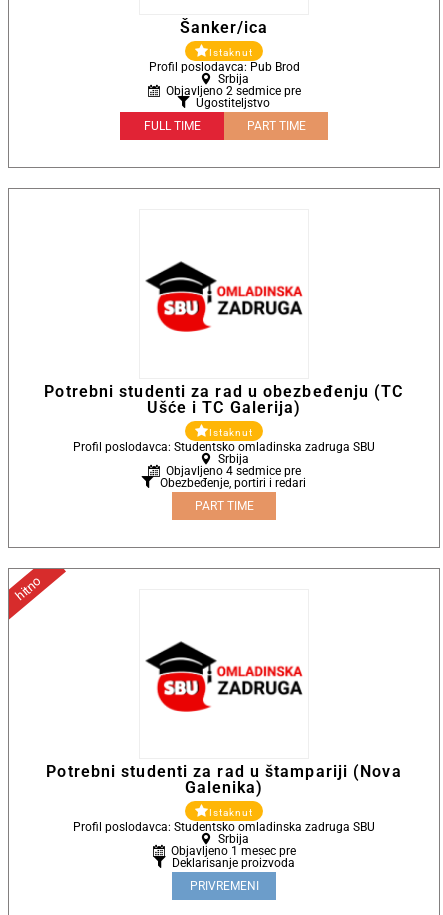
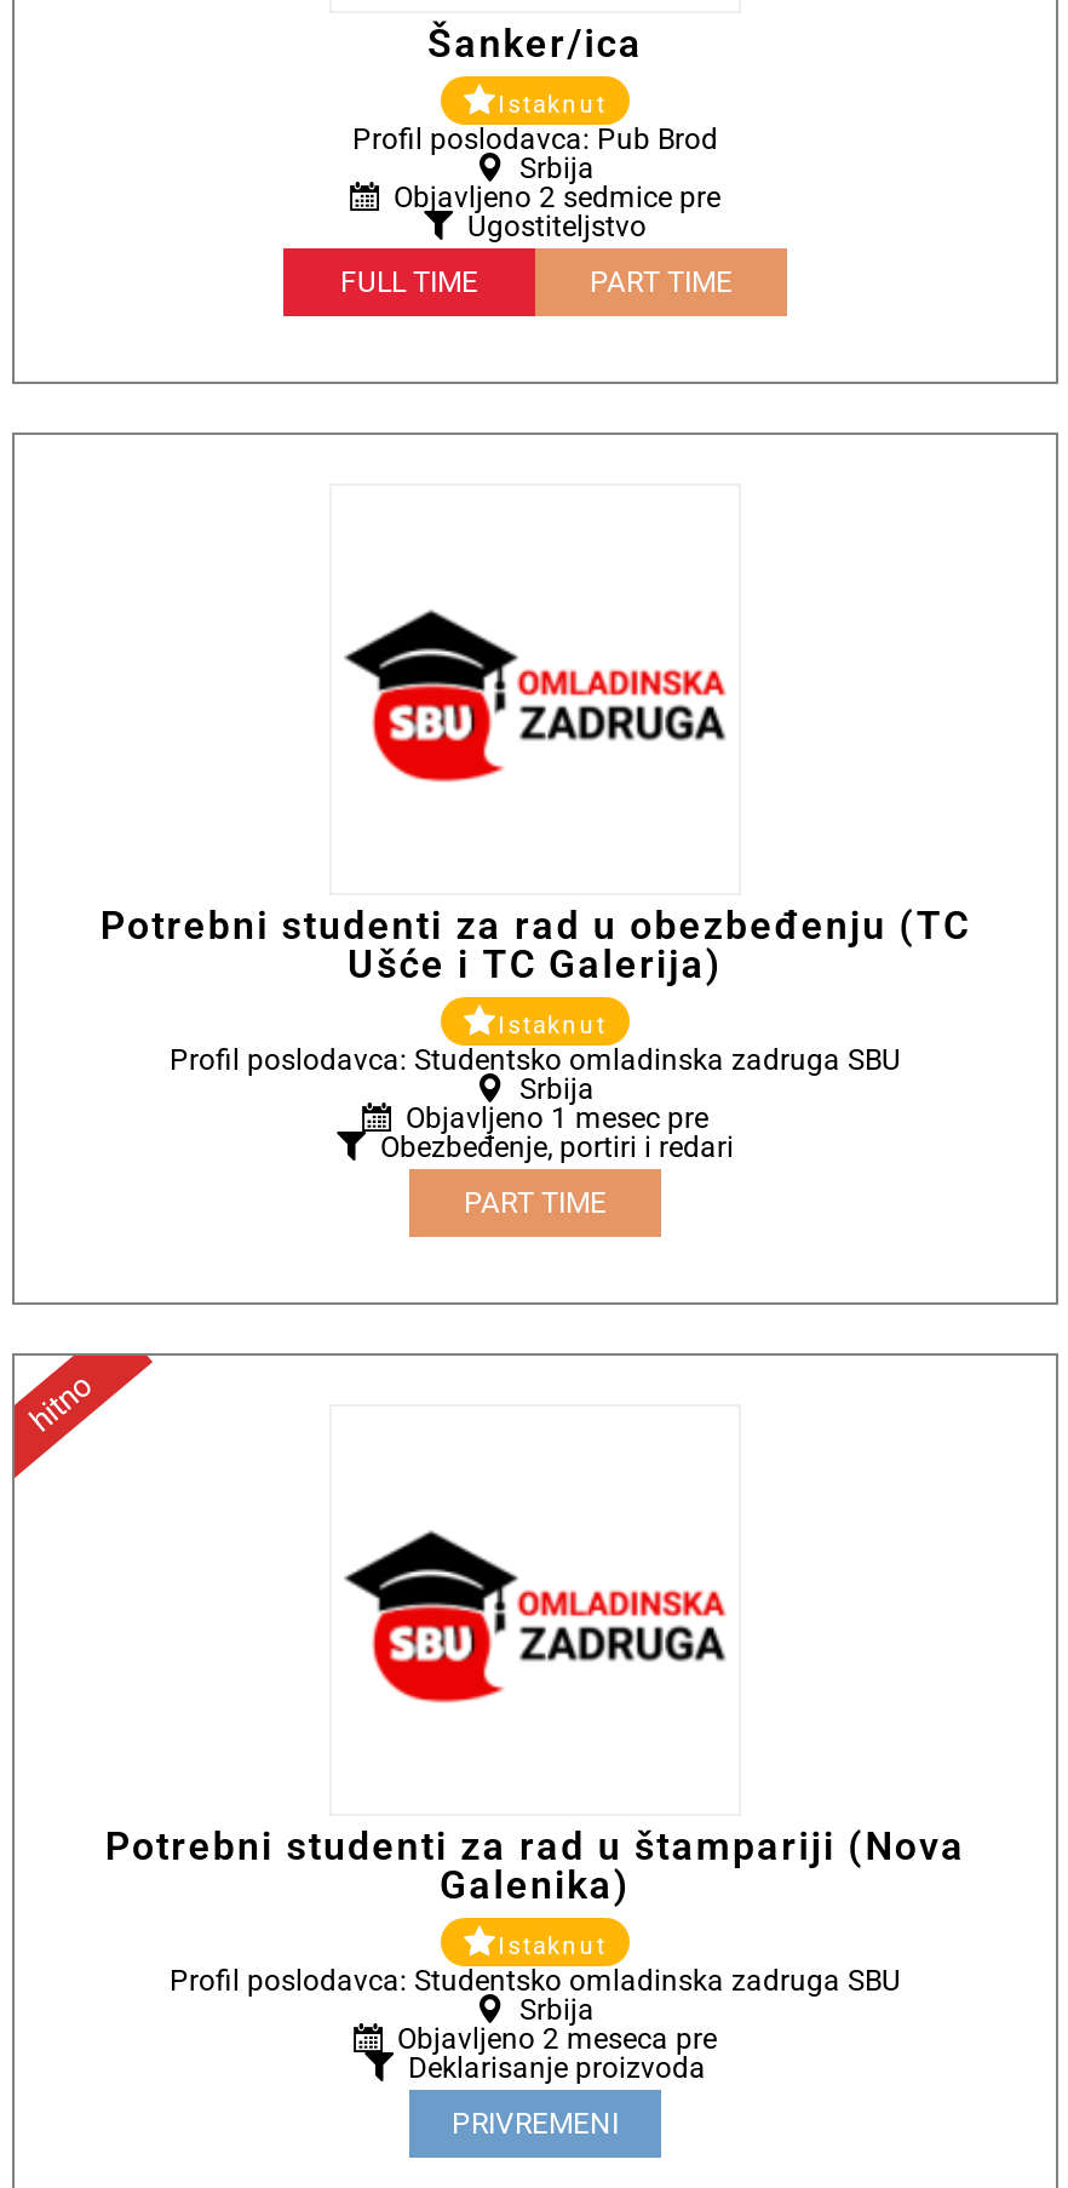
- Objavljeno 4 sedmice pre

+ Objavljeno 2 meseca pre

moved up: Objavljeno 1 mesec pre
